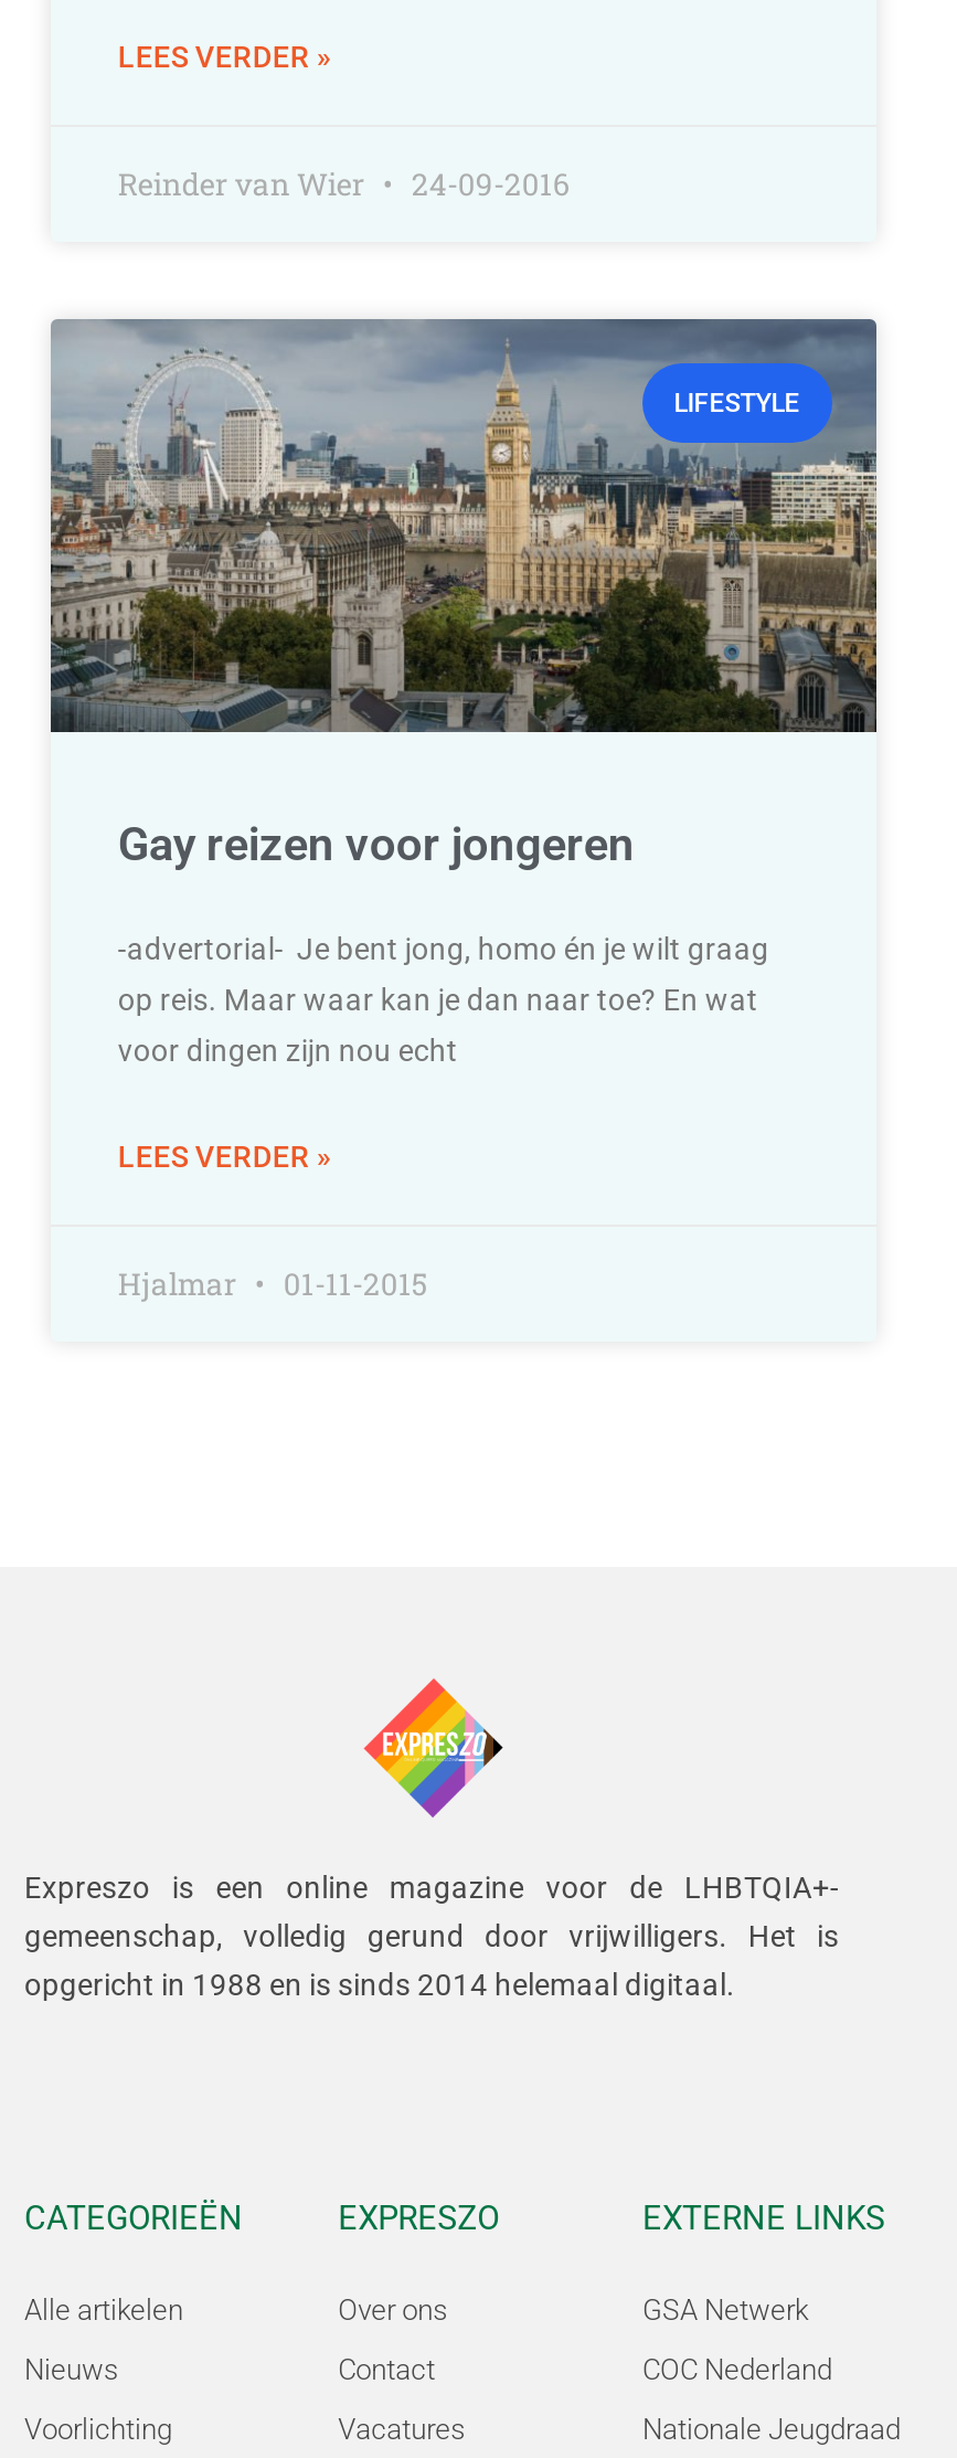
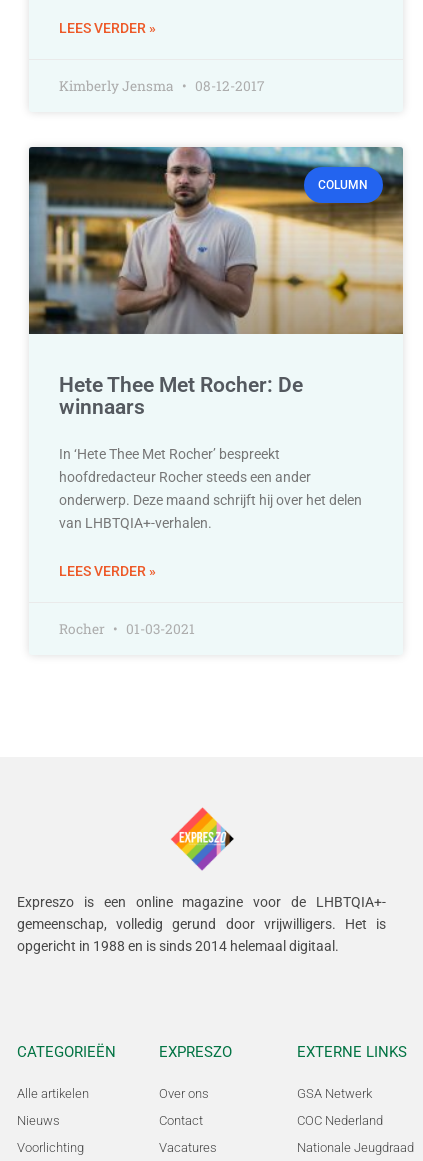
- Reinder van Wier
- 24-09-2016
+ Kimberly Jensma
+ 08-12-2017

- [image]
- LIFESTYLE
+ [image]
+ COLUMN

- Gay reizen voor jongeren
+ Hete Thee Met Rocher: De
+ winnaars

- -advertorial- Je bent jong, homo én je wilt graag
- op reis. Maar waar kan je dan naar toe? En wat
- voor dingen zijn nou echt
+ In ‘Hete Thee Met Rocher’ bespreekt
+ hoofdredacteur Rocher steeds een ander
+ onderwerp. Deze maand schrijft hij over het delen
+ van LHBTQIA+-verhalen.

- Hjalmar
- 01-11-2015
+ Rocher
+ 01-03-2021
